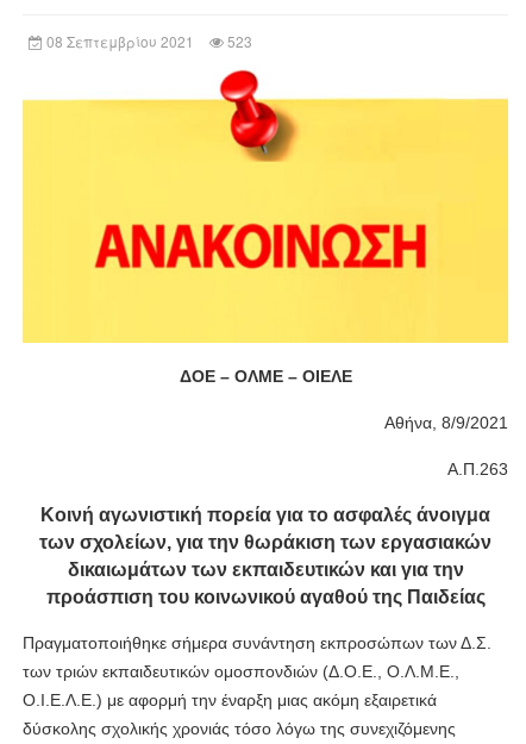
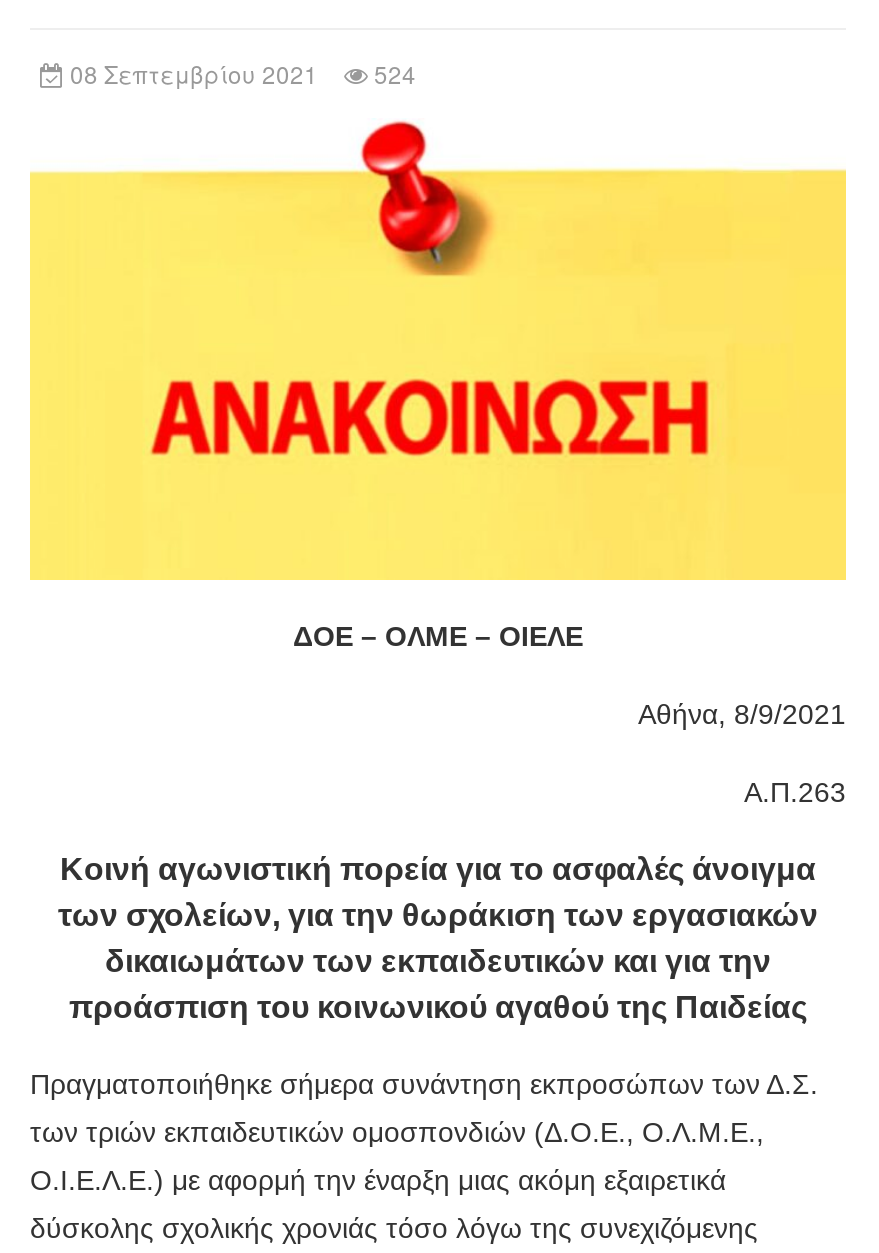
- 08 Σεπτεμβρίου 2021 523
+ 08 Σεπτεμβρίου 2021 524
